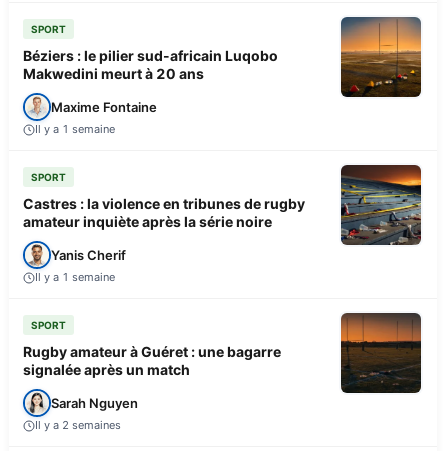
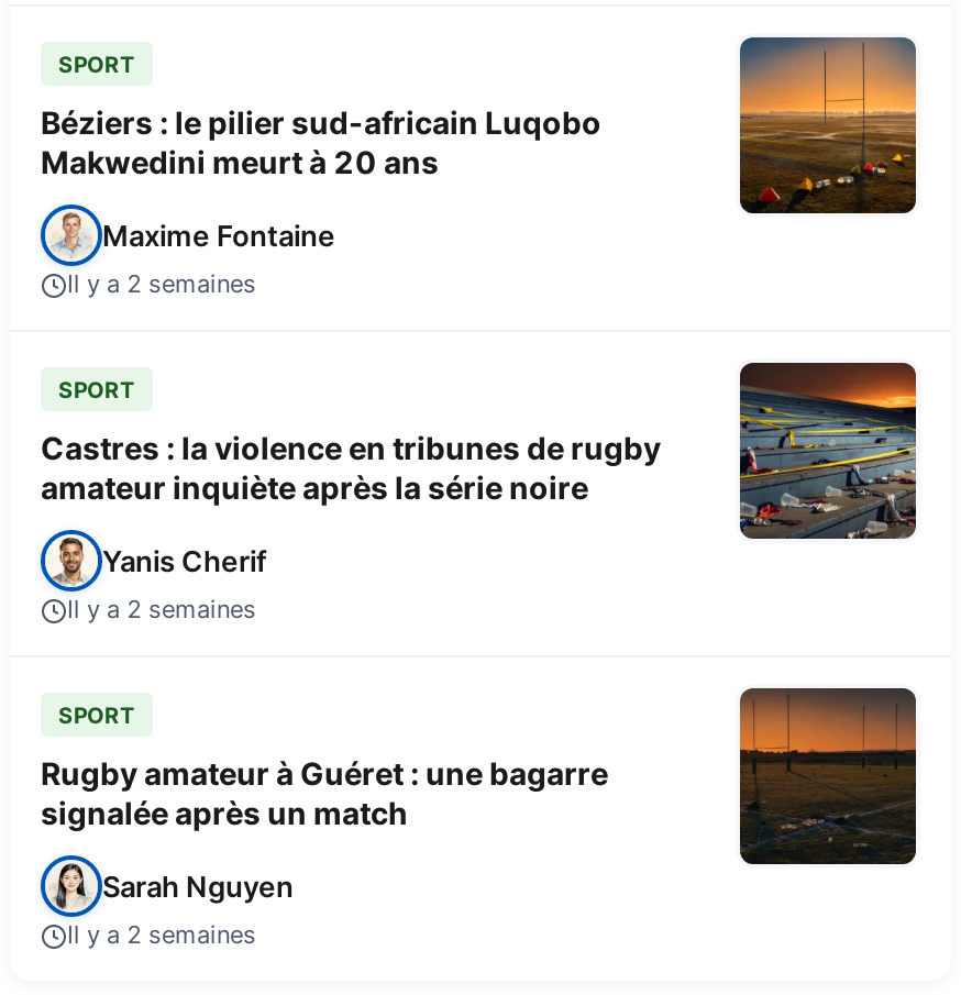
- Il y a 1 semaine
+ Il y a 2 semaines

- Il y a 1 semaine
+ Il y a 2 semaines
